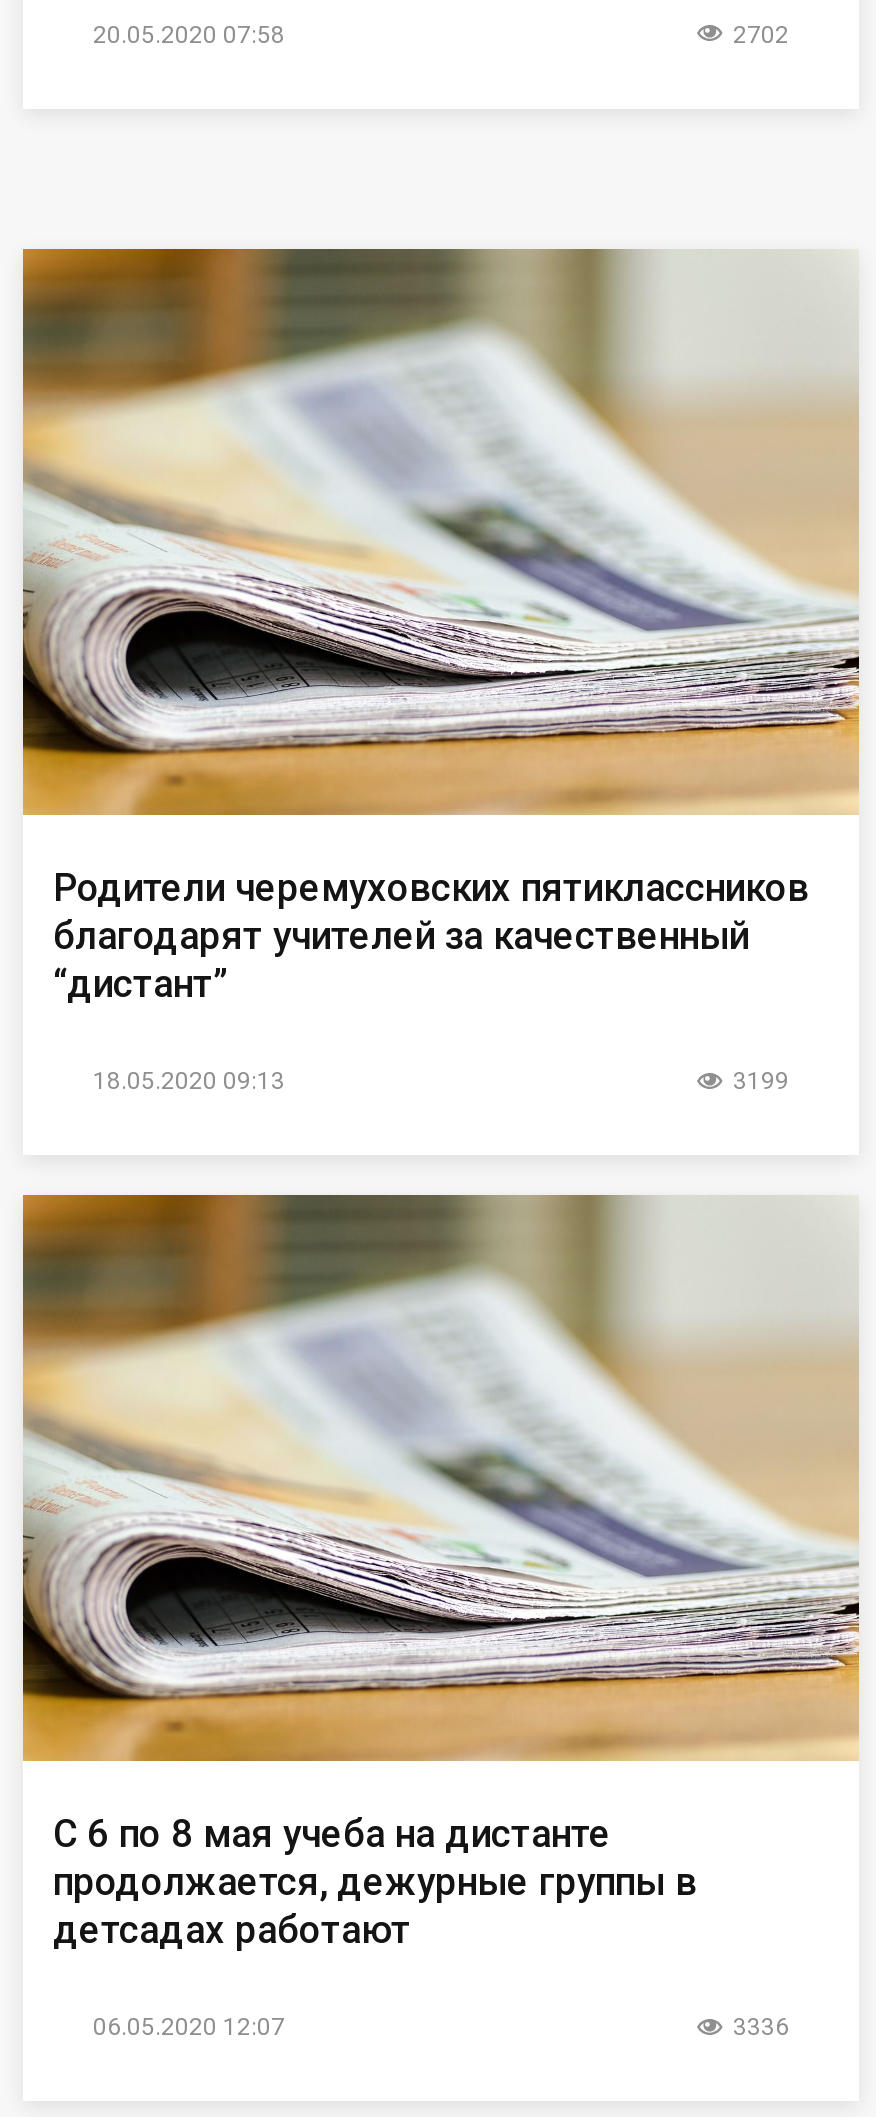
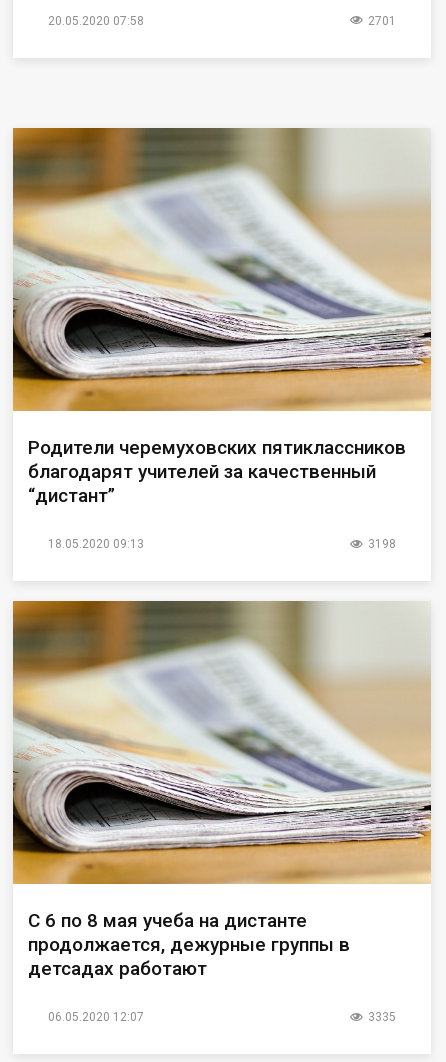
- 2702
+ 2701

- 3199
+ 3198

- 3336
+ 3335
